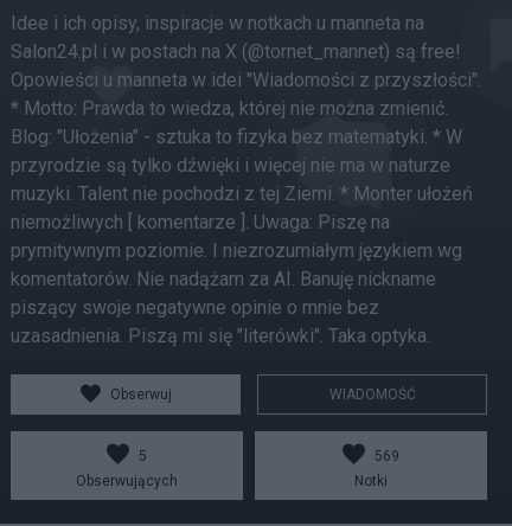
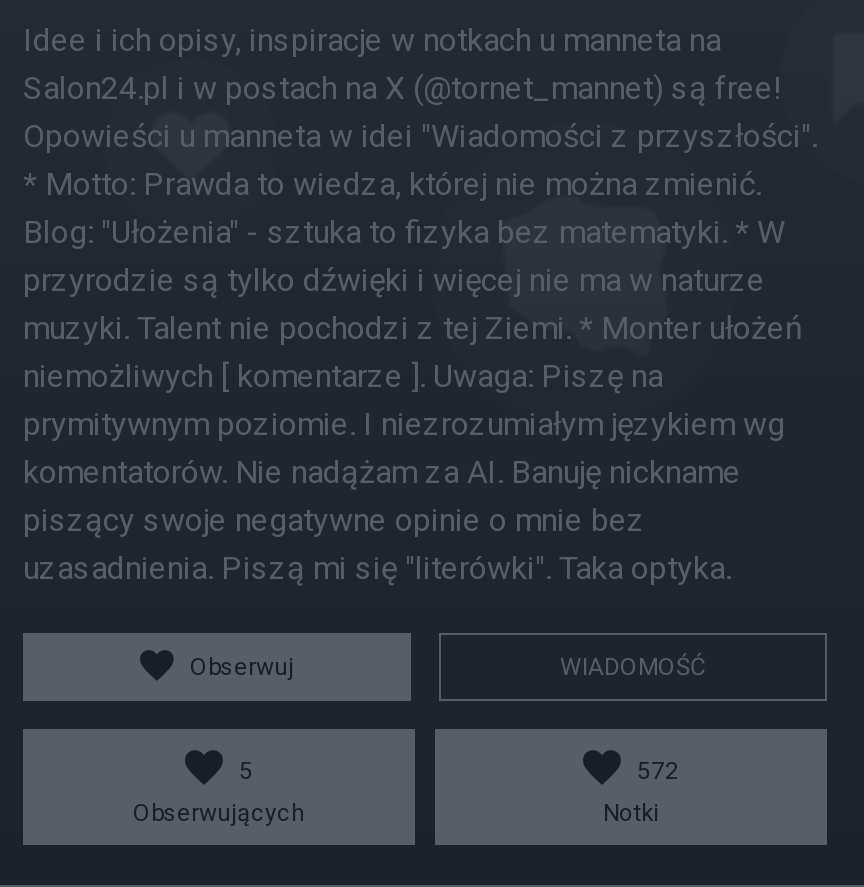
- 569
+ 572
